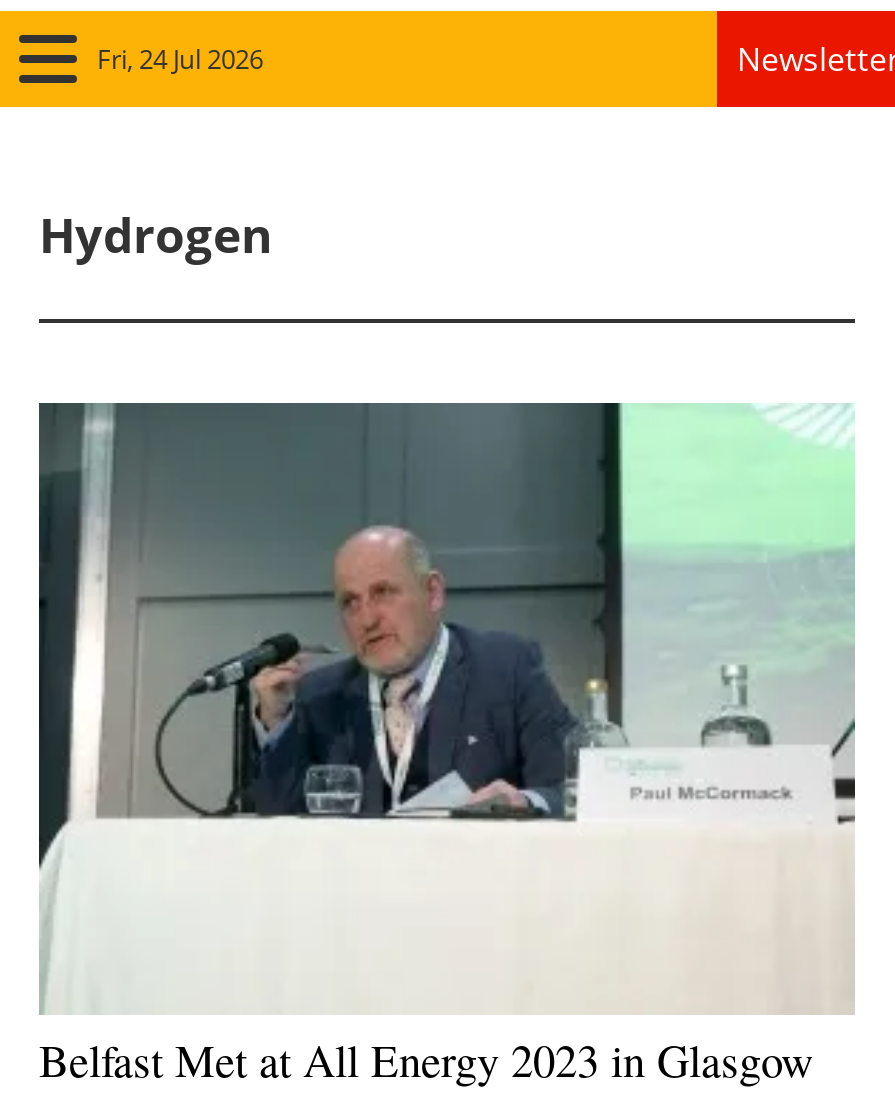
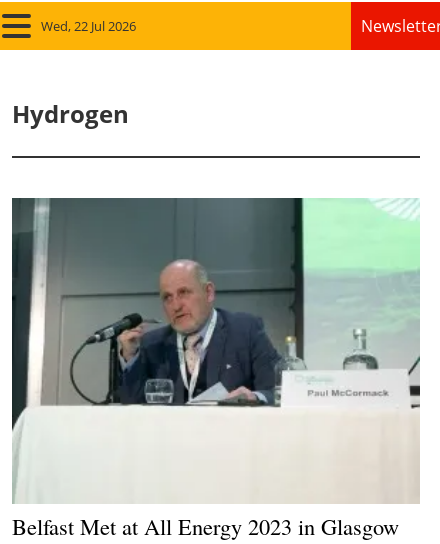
- Fri, 24 Jul 2026
+ Wed, 22 Jul 2026
